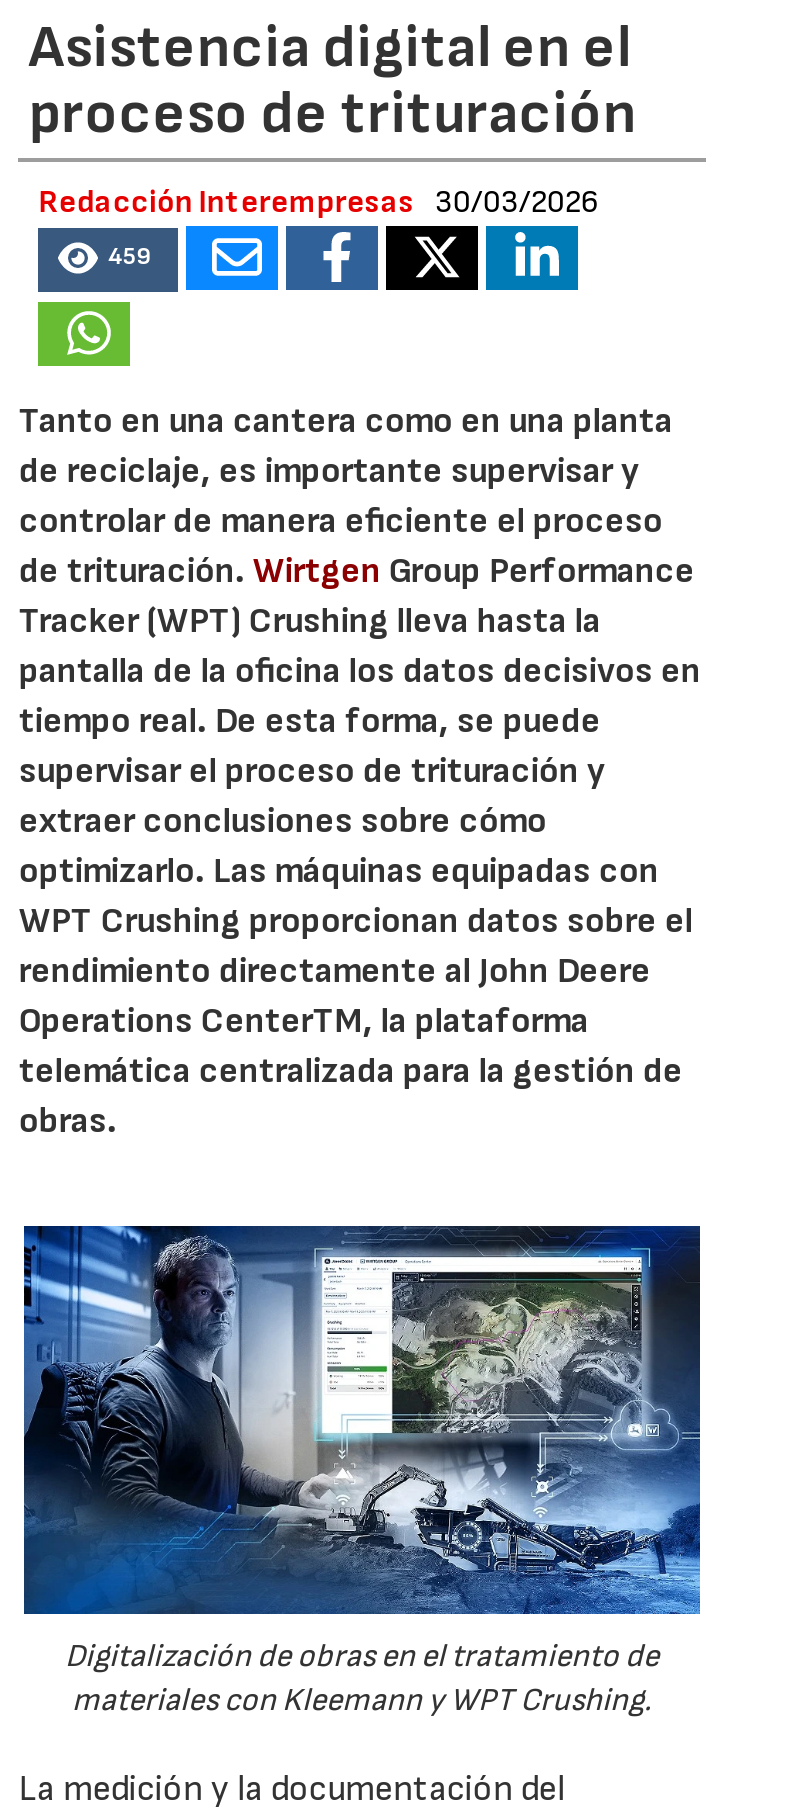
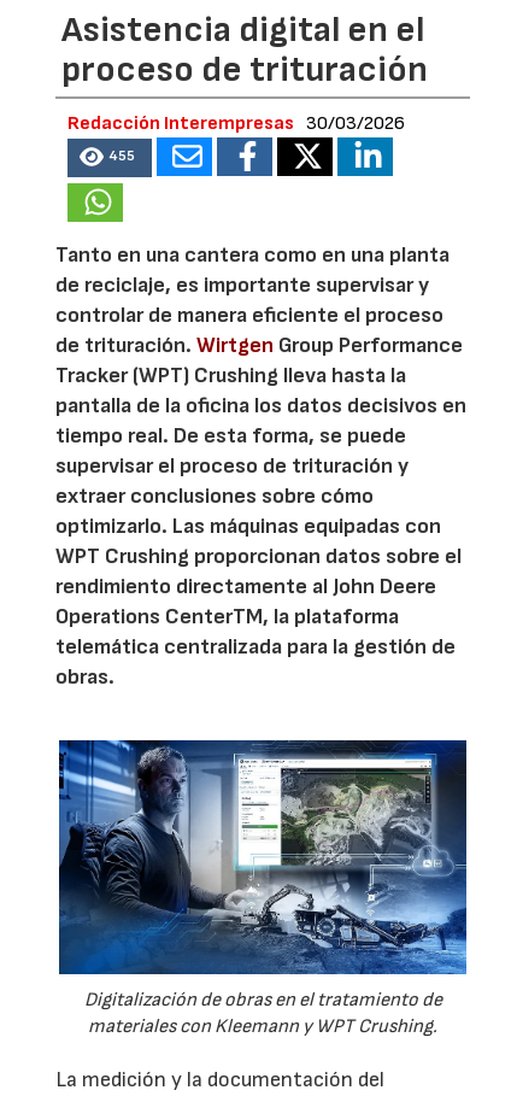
- 459
+ 455
